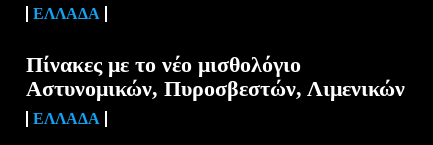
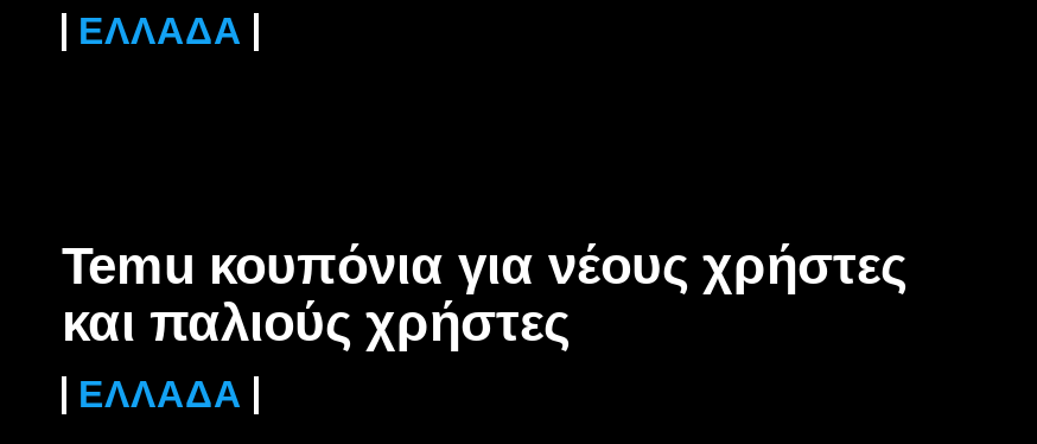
- Πίνακες με το νέο μισθολόγιο
- Αστυνομικών, Πυροσβεστών, Λιμενικών
+ Temu κουπόνια για νέους χρήστες
+ και παλιούς χρήστες
